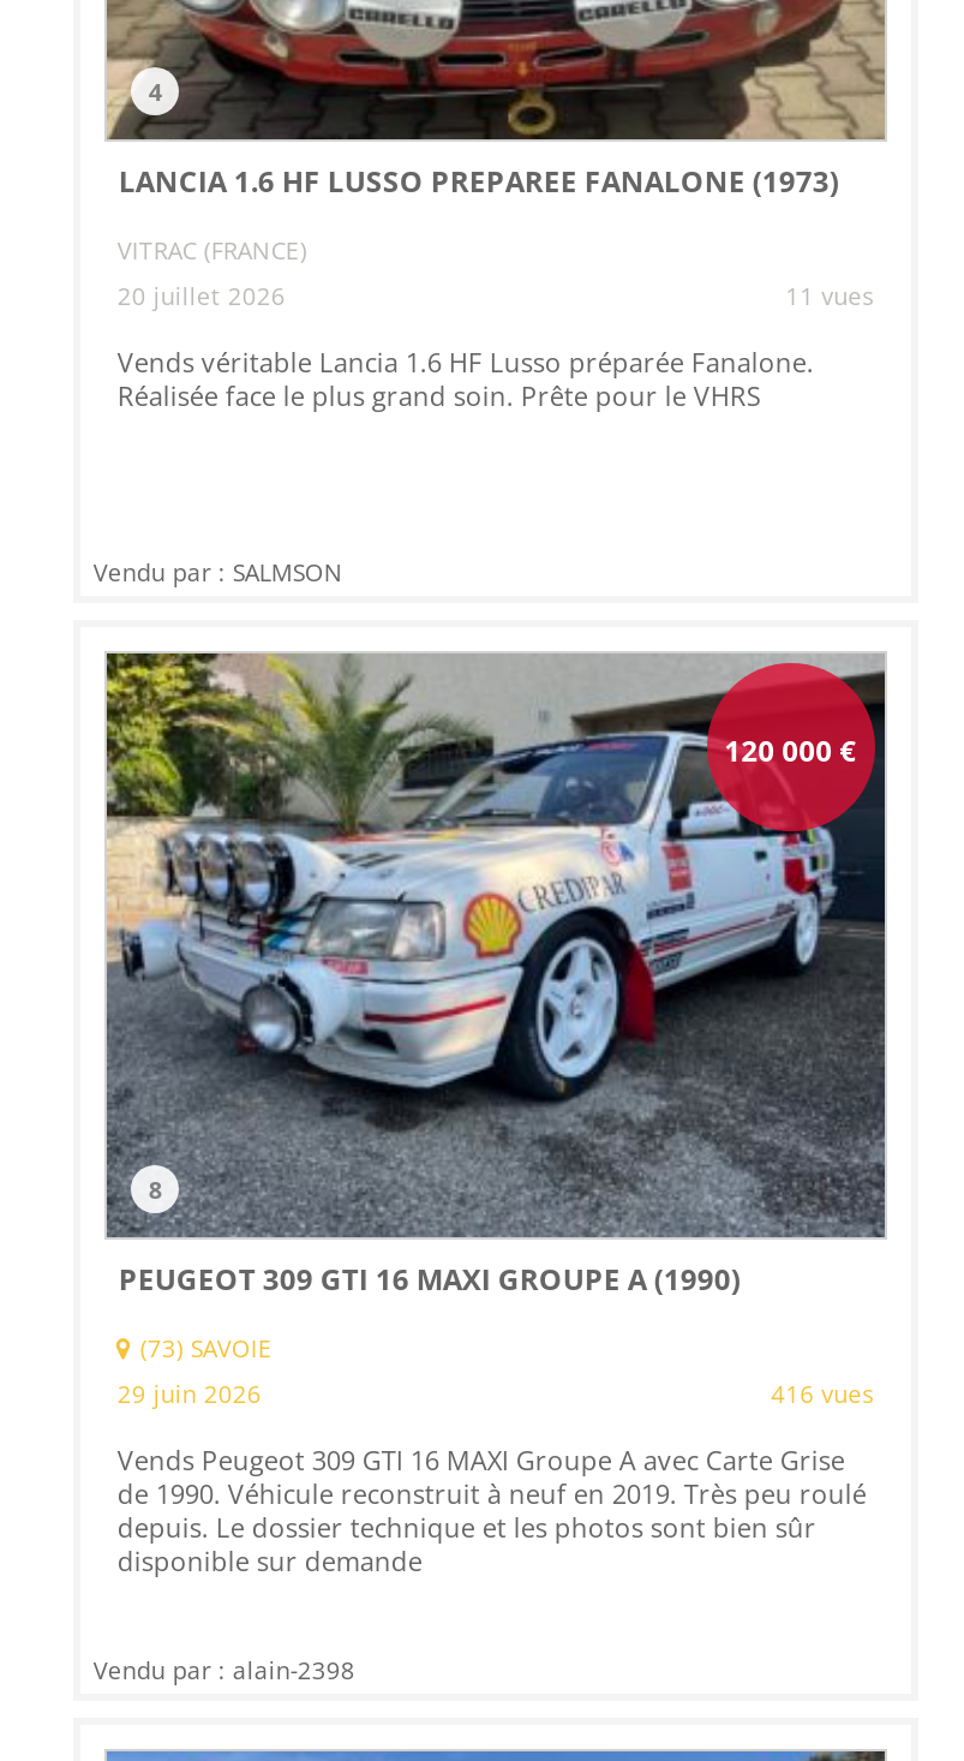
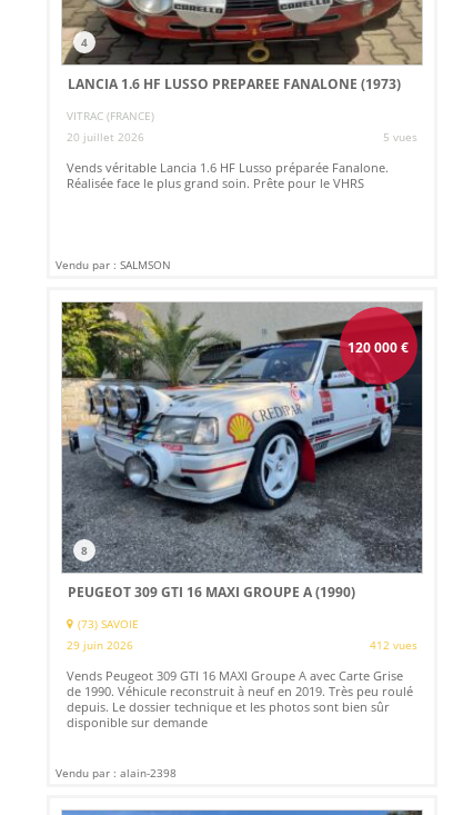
- 11 vues
+ 5 vues

- 416 vues
+ 412 vues
